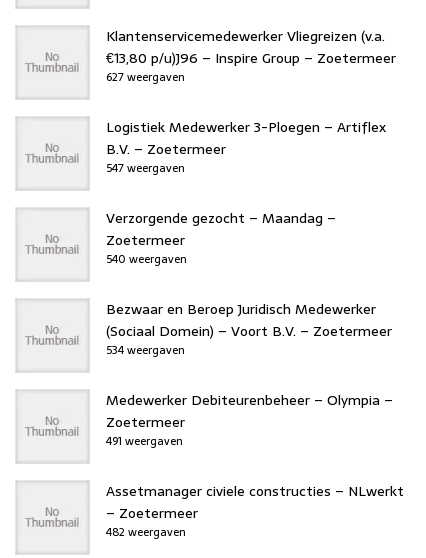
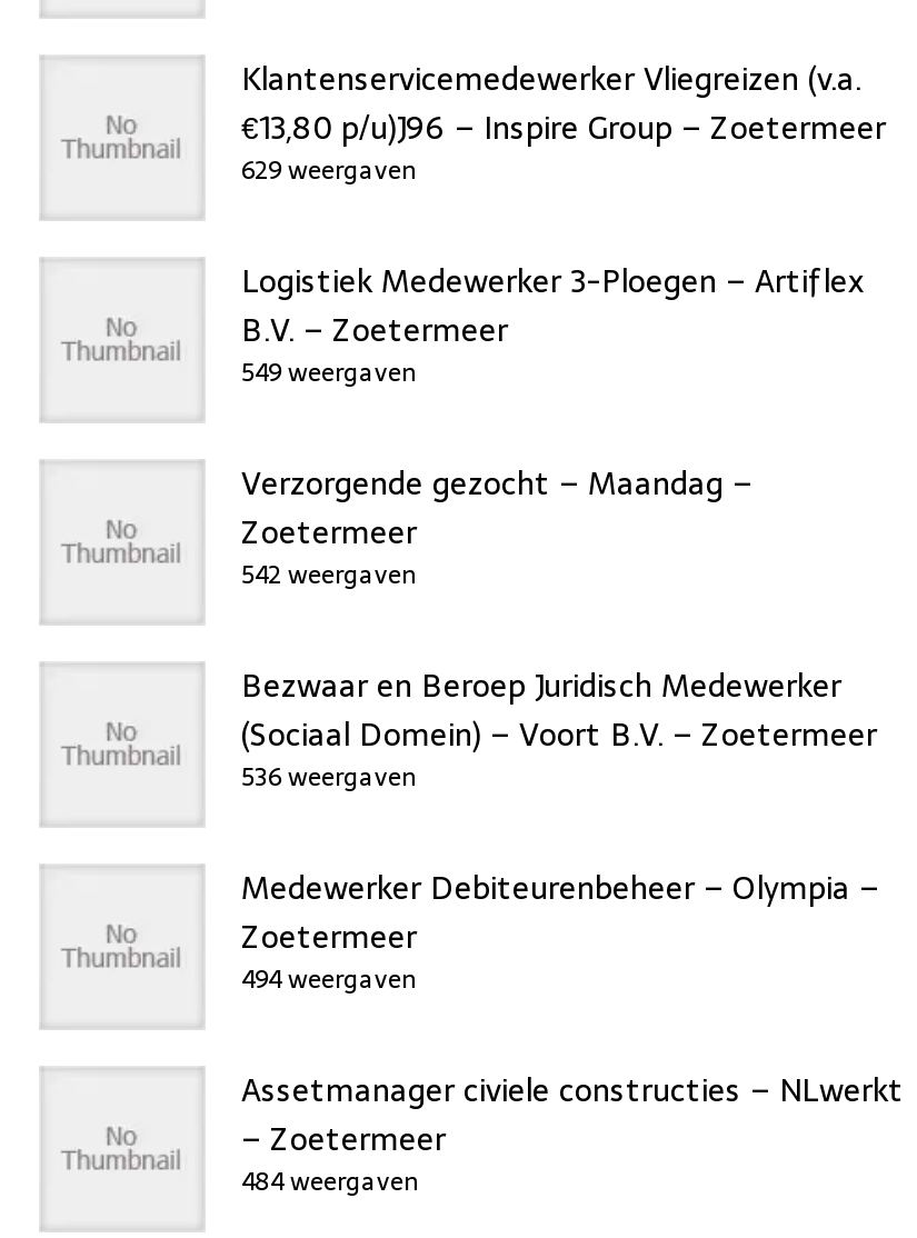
- 627 weergaven
+ 629 weergaven

- 547 weergaven
+ 549 weergaven

- 540 weergaven
+ 542 weergaven

- 534 weergaven
+ 536 weergaven

- 491 weergaven
+ 494 weergaven

- 482 weergaven
+ 484 weergaven
